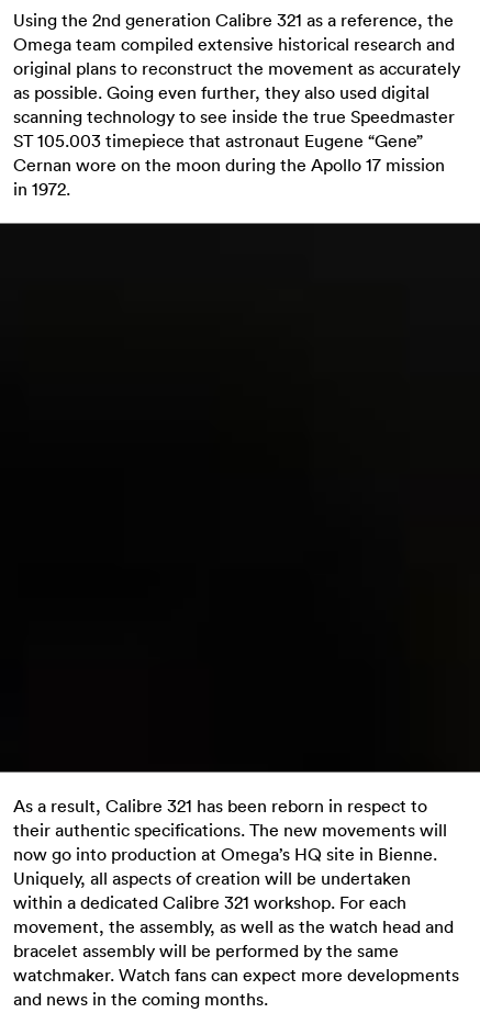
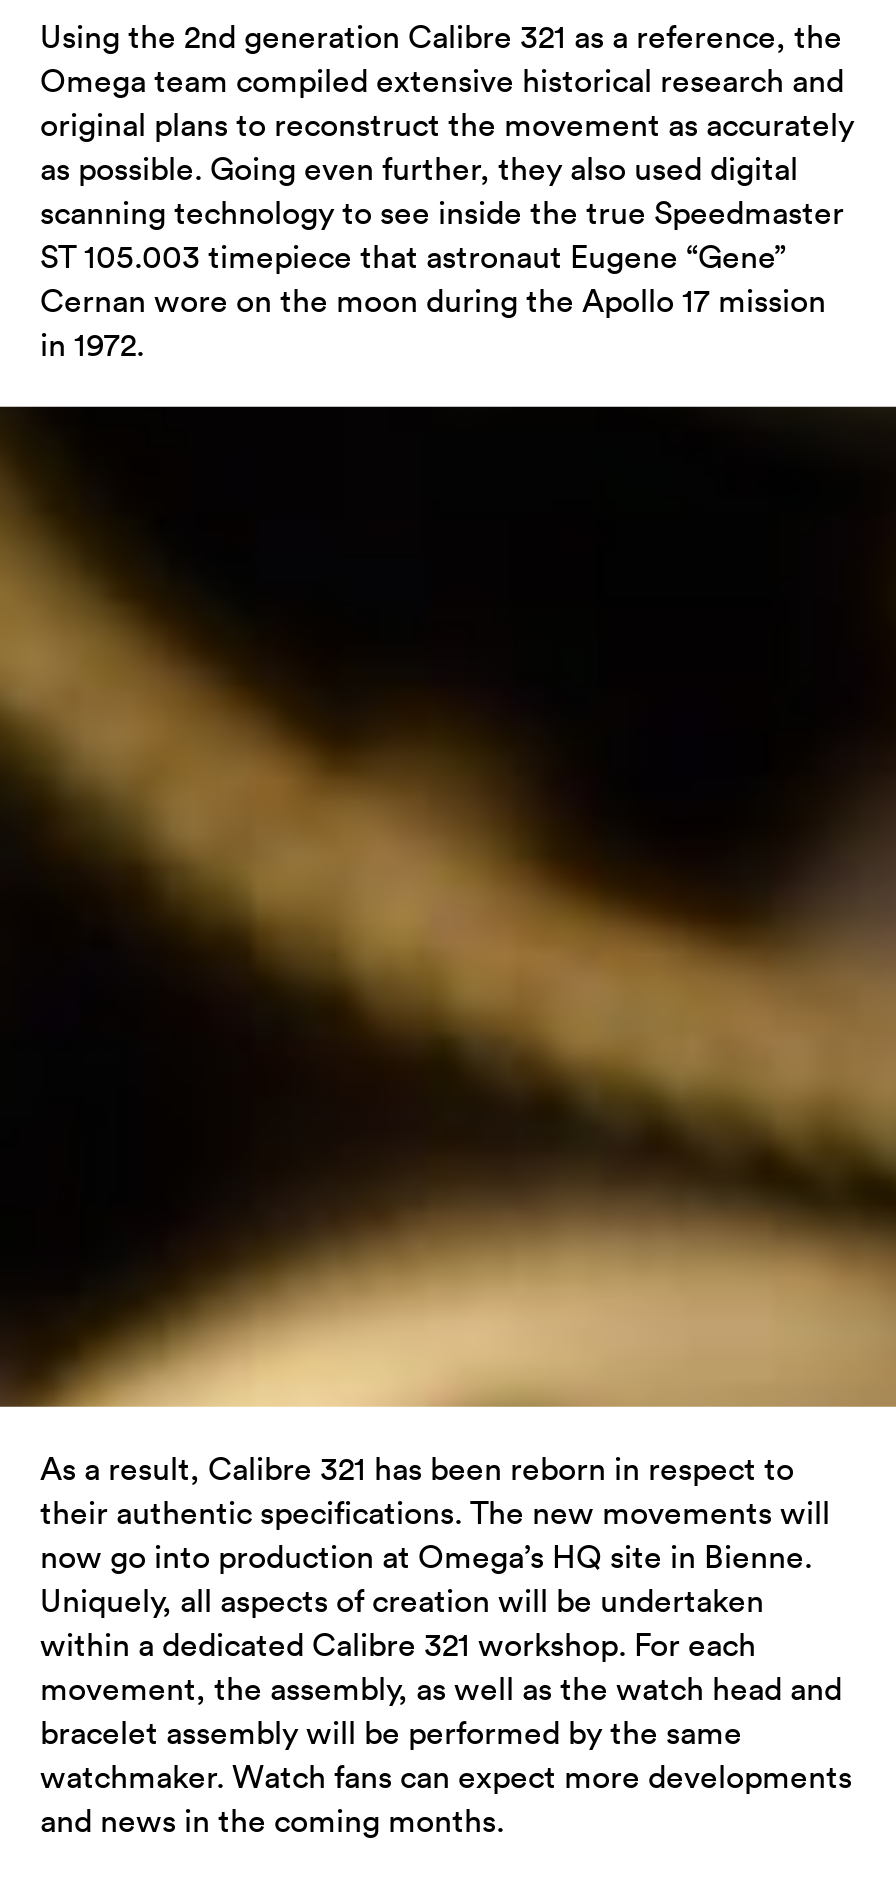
+ [image]
